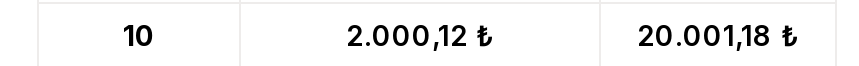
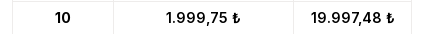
- 2.000,12 ₺
+ 1.999,75 ₺

- 20.001,18 ₺
+ 19.997,48 ₺
